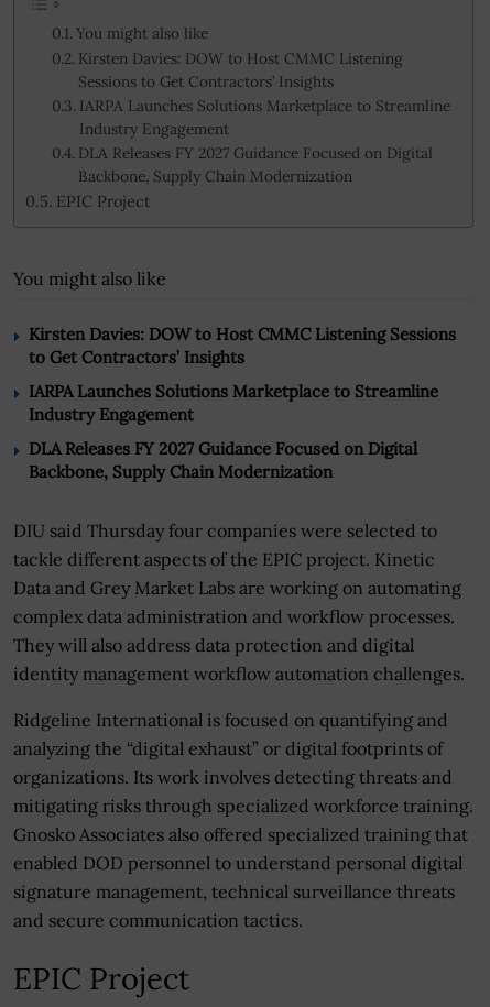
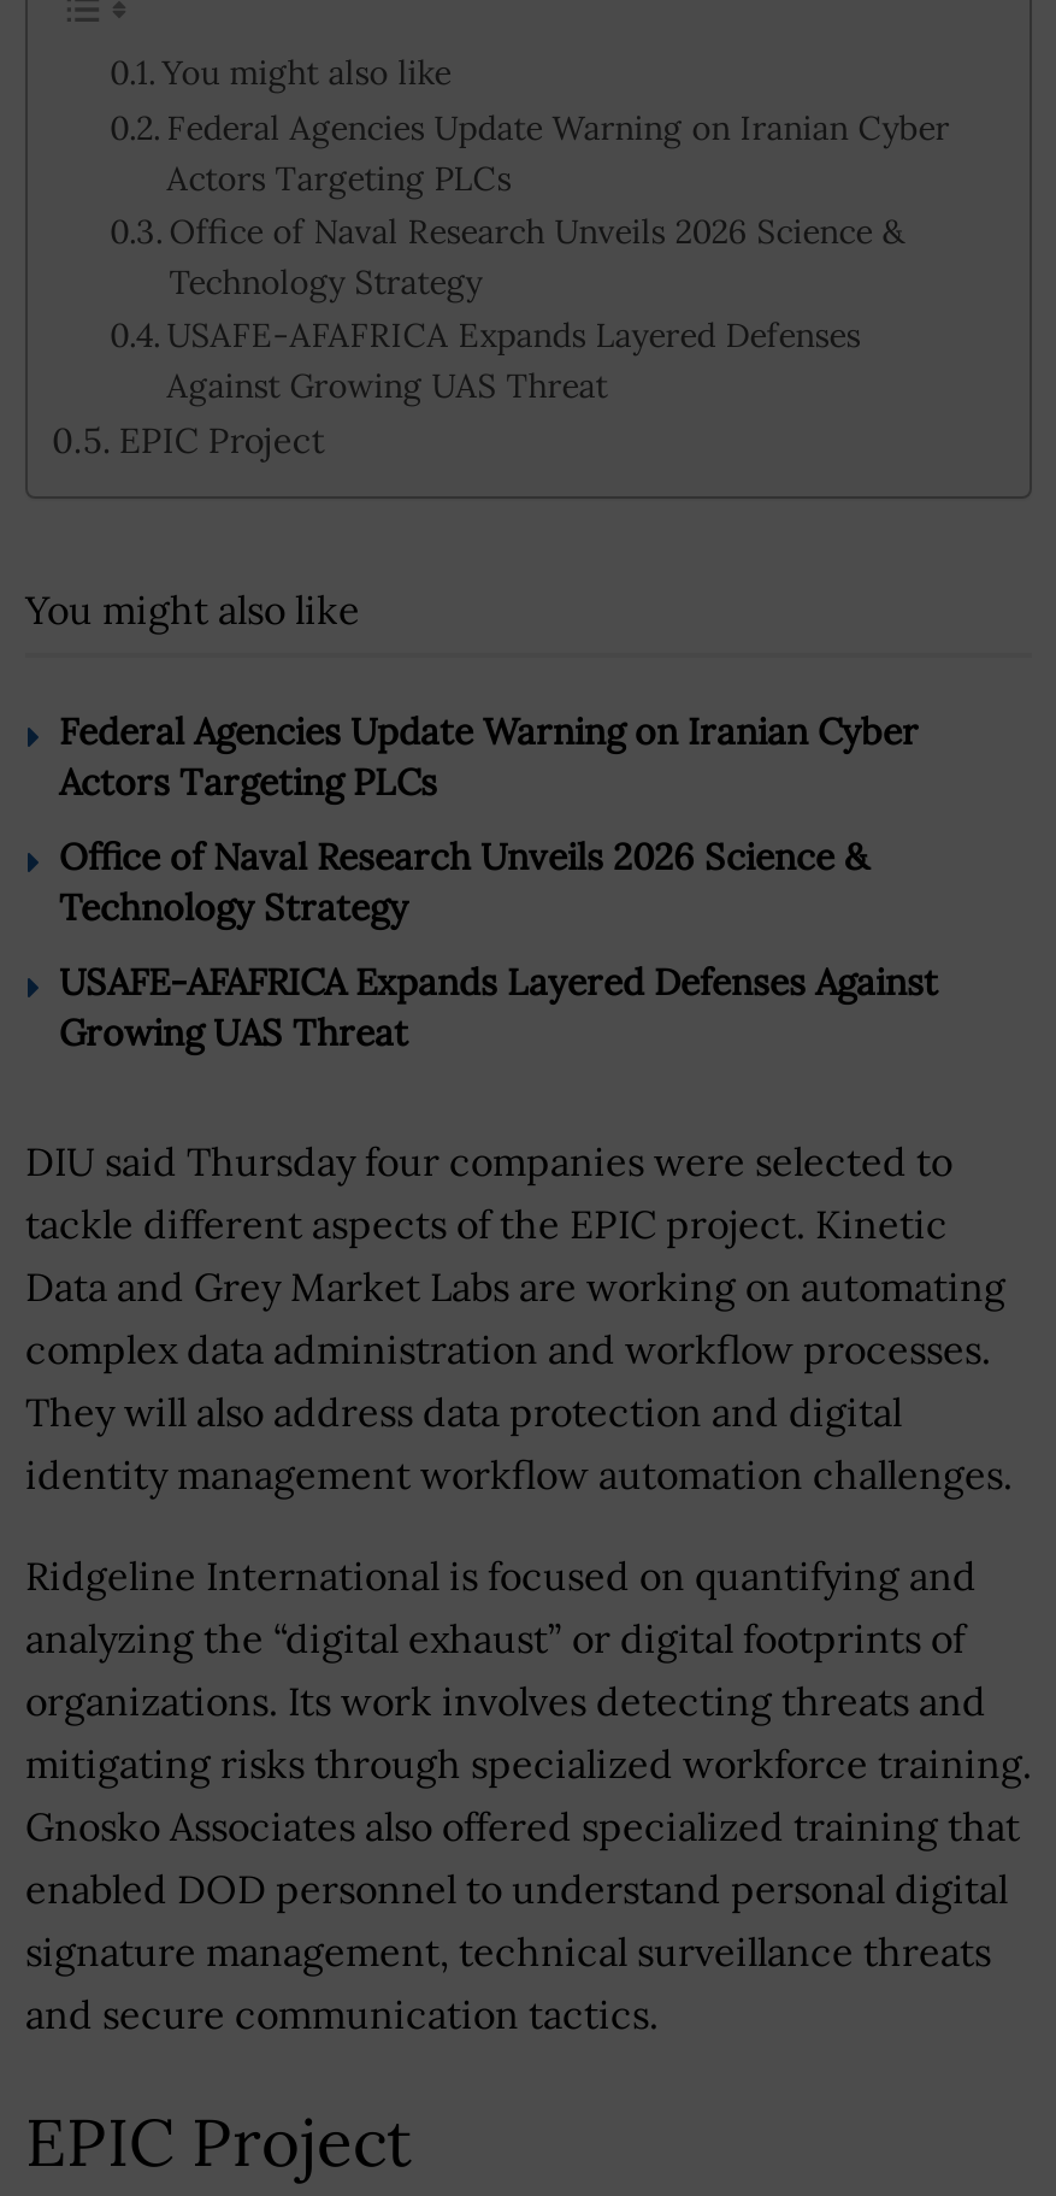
- Kirsten Davies: DOW to Host CMMC Listening
- Sessions to Get Contractors’ Insights
- IARPA Launches Solutions Marketplace to Streamline
- Industry Engagement
- DLA Releases FY 2027 Guidance Focused on Digital
- Backbone, Supply Chain Modernization
+ Federal Agencies Update Warning on Iranian Cyber
+ Actors Targeting PLCs
+ Office of Naval Research Unveils 2026 Science &
+ Technology Strategy
+ USAFE-AFAFRICA Expands Layered Defenses
+ Against Growing UAS Threat

- Kirsten Davies: DOW to Host CMMC Listening Sessions
- to Get Contractors’ Insights
+ Federal Agencies Update Warning on Iranian Cyber
+ Actors Targeting PLCs

- IARPA Launches Solutions Marketplace to Streamline
- Industry Engagement
+ Office of Naval Research Unveils 2026 Science &
+ Technology Strategy

- DLA Releases FY 2027 Guidance Focused on Digital
- Backbone, Supply Chain Modernization
+ USAFE-AFAFRICA Expands Layered Defenses Against
+ Growing UAS Threat
